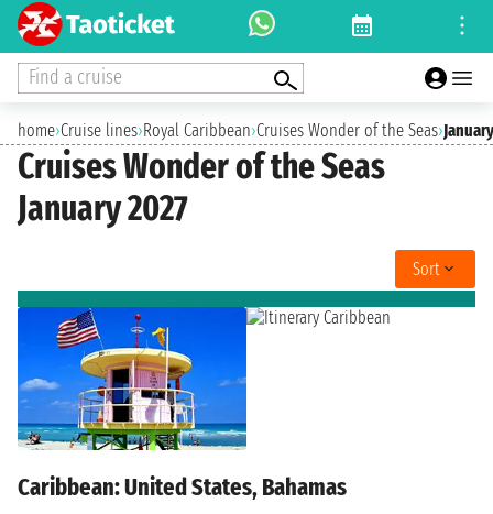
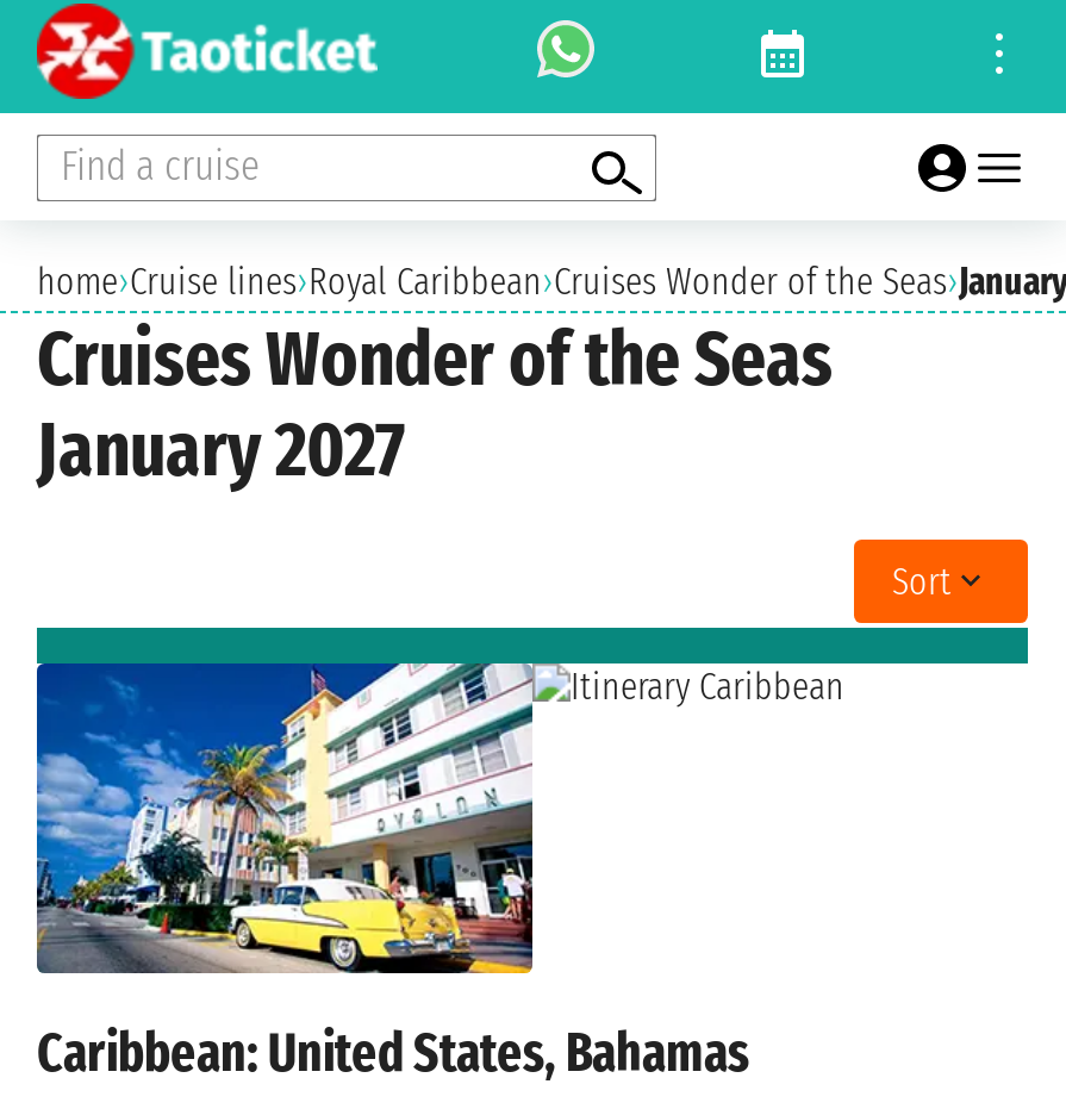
- [image]
+ [image]
